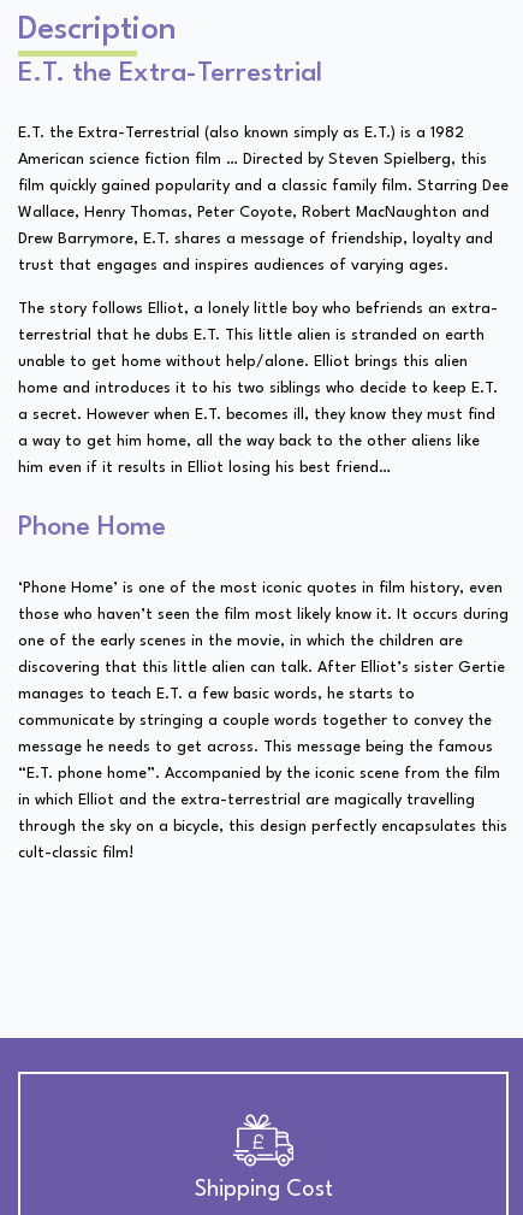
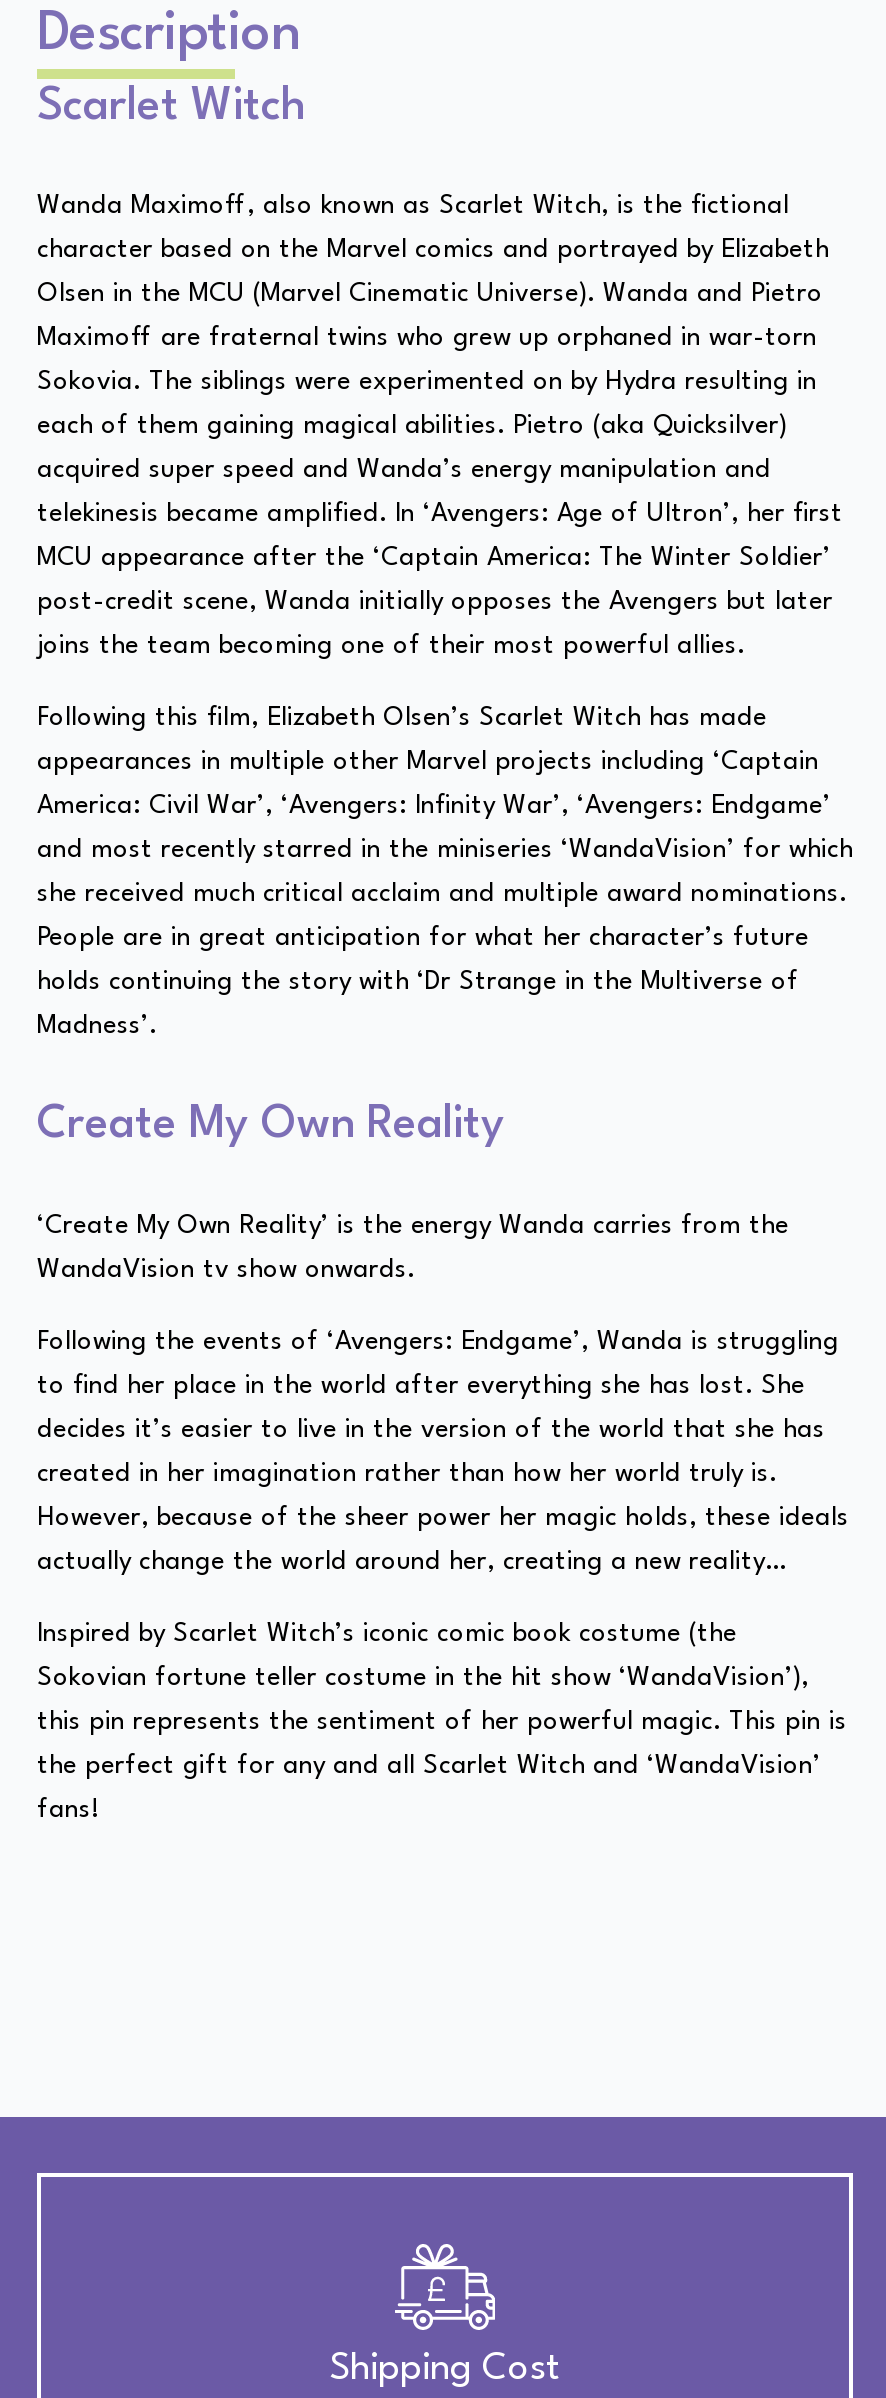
- E.T. the Extra-Terrestrial
- E.T. the Extra-Terrestrial (also known simply as E.T.) is a 1982
- American science fiction film … Directed by Steven Spielberg, this
- film quickly gained popularity and a classic family film. Starring Dee
- Wallace, Henry Thomas, Peter Coyote, Robert MacNaughton and
- Drew Barrymore, E.T. shares a message of friendship, loyalty and
- trust that engages and inspires audiences of varying ages.
- The story follows Elliot, a lonely little boy who befriends an extra-
- terrestrial that he dubs E.T. This little alien is stranded on earth
- unable to get home without help/alone. Elliot brings this alien
- home and introduces it to his two siblings who decide to keep E.T.
- a secret. However when E.T. becomes ill, they know they must find
- a way to get him home, all the way back to the other aliens like
- him even if it results in Elliot losing his best friend…
- Phone Home
- ‘Phone Home’ is one of the most iconic quotes in film history, even
- those who haven’t seen the film most likely know it. It occurs during
- one of the early scenes in the movie, in which the children are
- discovering that this little alien can talk. After Elliot’s sister Gertie
- manages to teach E.T. a few basic words, he starts to
- communicate by stringing a couple words together to convey the
- message he needs to get across. This message being the famous
- “E.T. phone home”. Accompanied by the iconic scene from the film
- in which Elliot and the extra-terrestrial are magically travelling
- through the sky on a bicycle, this design perfectly encapsulates this
- cult-classic film!
+ Scarlet Witch
+ Wanda Maximoff, also known as Scarlet Witch, is the fictional
+ character based on the Marvel comics and portrayed by Elizabeth
+ Olsen in the MCU (Marvel Cinematic Universe). Wanda and Pietro
+ Maximoff are fraternal twins who grew up orphaned in war-torn
+ Sokovia. The siblings were experimented on by Hydra resulting in
+ each of them gaining magical abilities. Pietro (aka Quicksilver)
+ acquired super speed and Wanda’s energy manipulation and
+ telekinesis became amplified. In ‘Avengers: Age of Ultron’, her first
+ MCU appearance after the ‘Captain America: The Winter Soldier’
+ post-credit scene, Wanda initially opposes the Avengers but later
+ joins the team becoming one of their most powerful allies.
+ Following this film, Elizabeth Olsen’s Scarlet Witch has made
+ appearances in multiple other Marvel projects including ‘Captain
+ America: Civil War’, ‘Avengers: Infinity War’, ‘Avengers: Endgame’
+ and most recently starred in the miniseries ‘WandaVision’ for which
+ she received much critical acclaim and multiple award nominations.
+ People are in great anticipation for what her character’s future
+ holds continuing the story with ‘Dr Strange in the Multiverse of
+ Madness’.
+ Create My Own Reality
+ ‘Create My Own Reality’ is the energy Wanda carries from the
+ WandaVision tv show onwards.
+ Following the events of ‘Avengers: Endgame’, Wanda is struggling
+ to find her place in the world after everything she has lost. She
+ decides it’s easier to live in the version of the world that she has
+ created in her imagination rather than how her world truly is.
+ However, because of the sheer power her magic holds, these ideals
+ actually change the world around her, creating a new reality…
+ Inspired by Scarlet Witch’s iconic comic book costume (the
+ Sokovian fortune teller costume in the hit show ‘WandaVision’),
+ this pin represents the sentiment of her powerful magic. This pin is
+ the perfect gift for any and all Scarlet Witch and ‘WandaVision’
+ fans!
